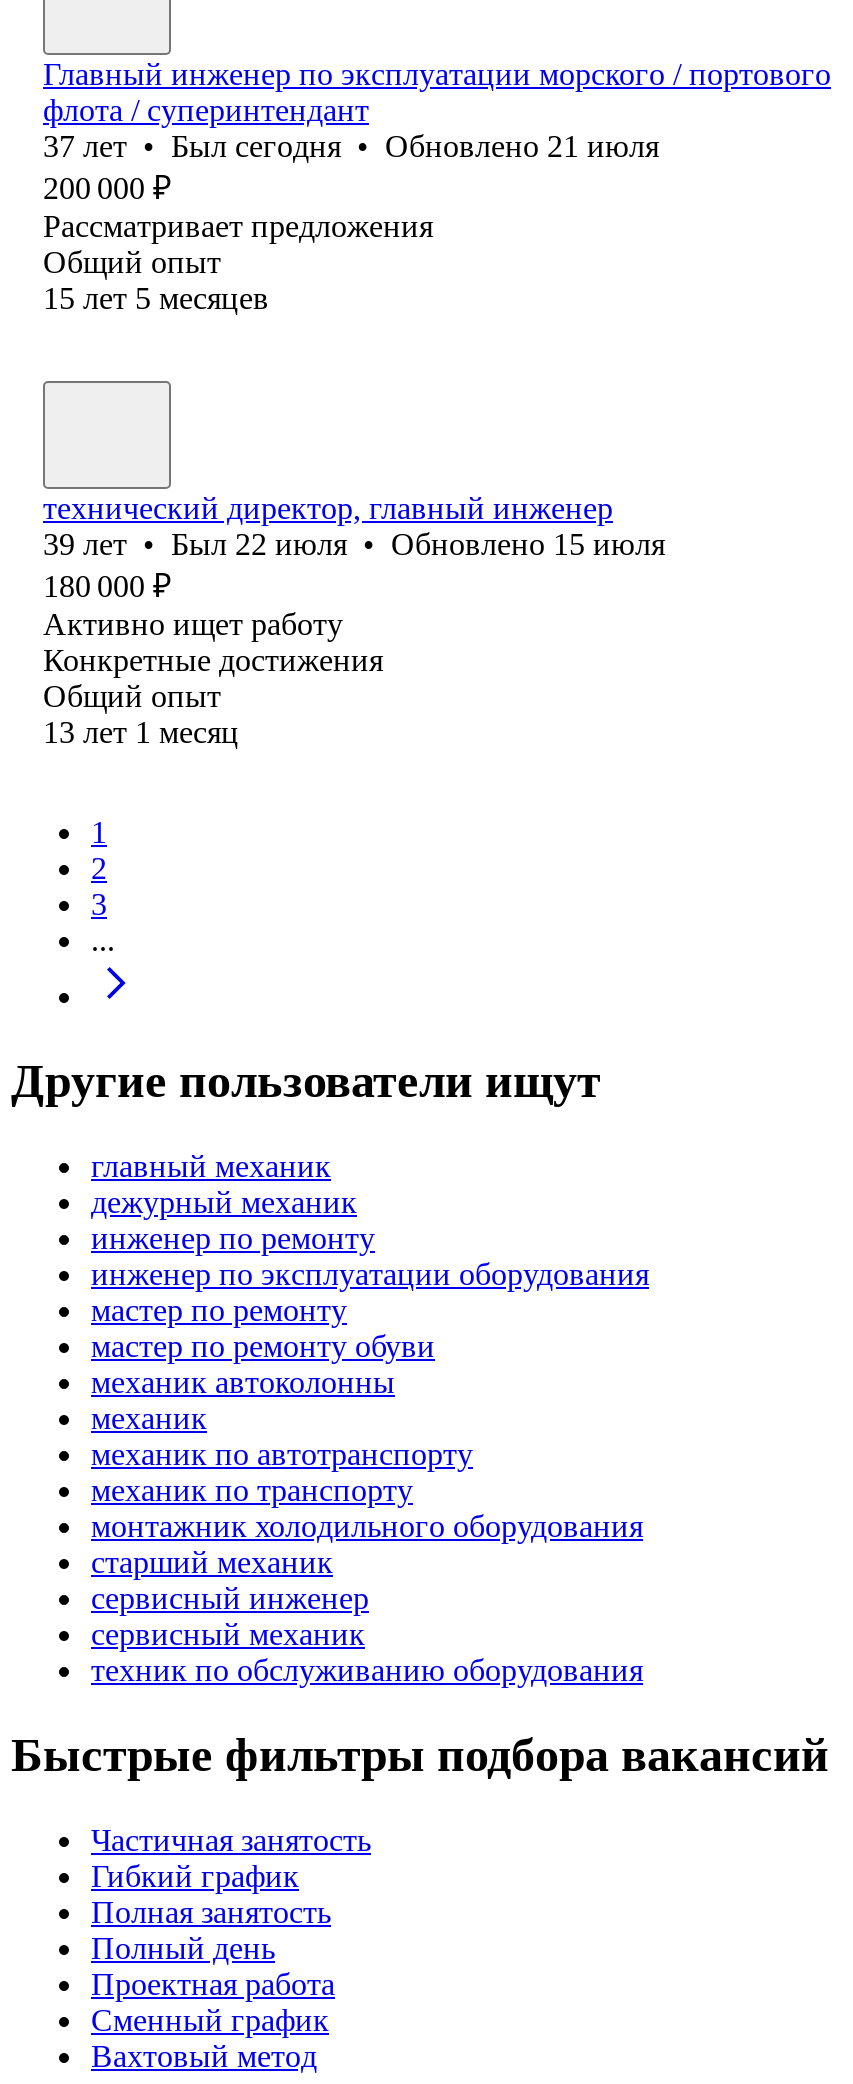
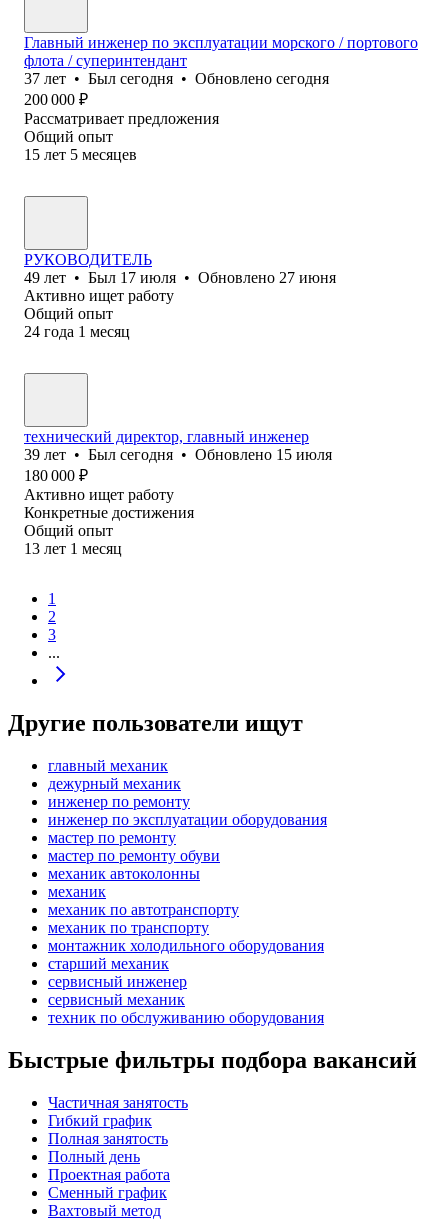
- 37 лет • Был сегодня • Обновлено 21 июля
+ 37 лет • Был сегодня • Обновлено сегодня

+ РУКОВОДИТЕЛЬ
+ 49 лет • Был 17 июля • Обновлено 27 июня
+ Активно ищет работу
+ Общий опыт
+ 24 года 1 месяц

- 39 лет • Был 22 июля • Обновлено 15 июля
+ 39 лет • Был сегодня • Обновлено 15 июля
